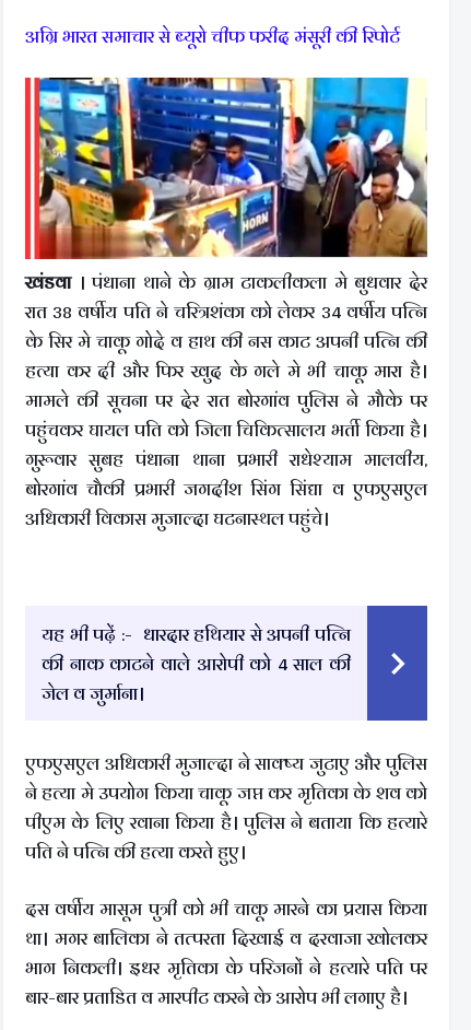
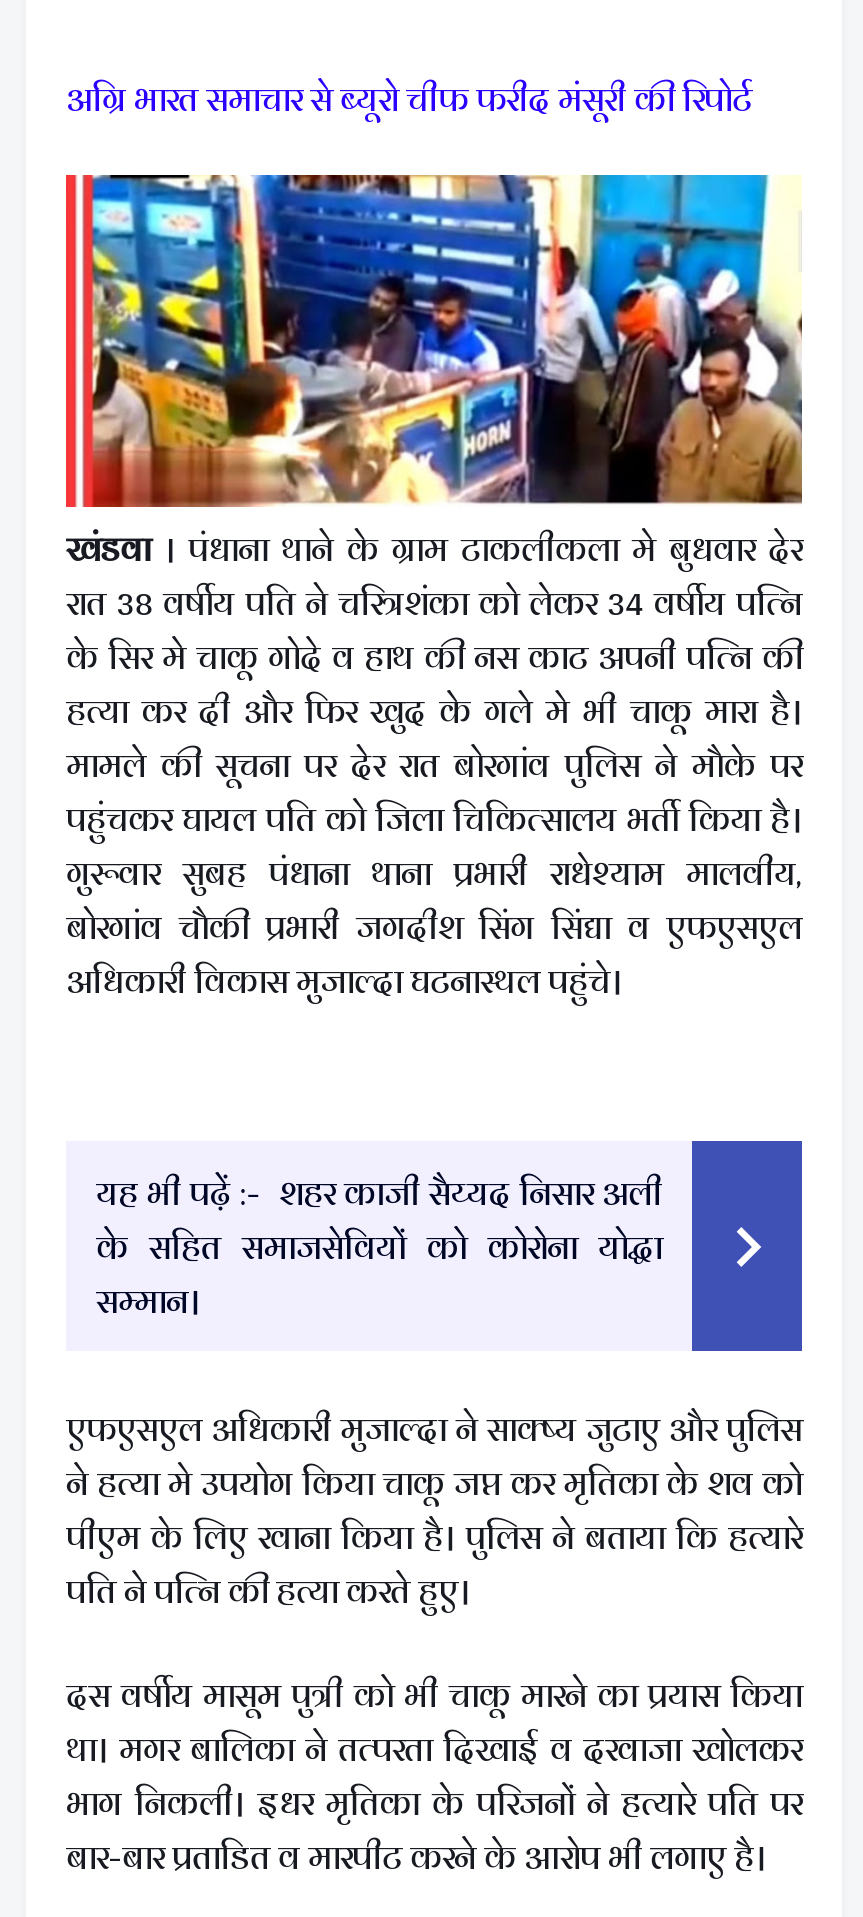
- यह भी पढ़ें :- धारदार हथियार से अपनी पत्नि
- की नाक काटने वाले आरोपी को 4 साल की
- जेल व जुर्माना।
+ यह भी पढ़ें :- शहर काजी सैय्यद निसार अली
+ के सहित समाजसेवियों को कोरोना योद्धा
+ सम्मान।
